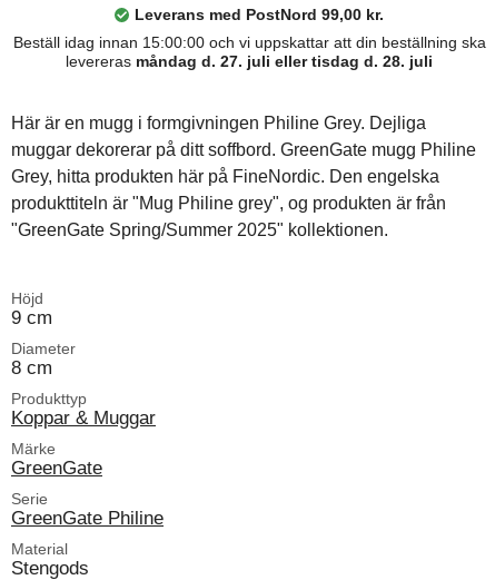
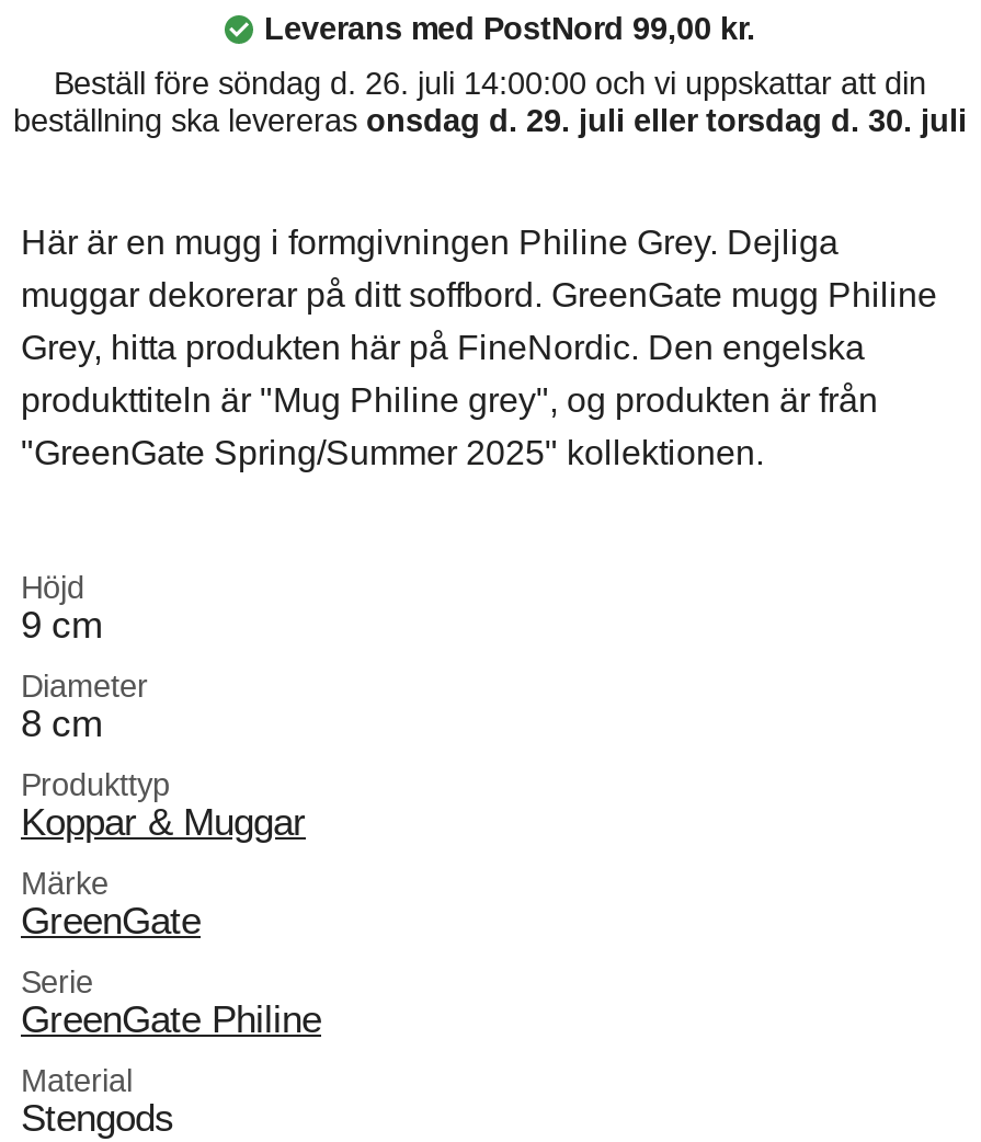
- Beställ idag innan 15:00:00 och vi uppskattar att din beställning ska
- levereras måndag d. 27. juli eller tisdag d. 28. juli
+ Beställ före söndag d. 26. juli 14:00:00 och vi uppskattar att din
+ beställning ska levereras onsdag d. 29. juli eller torsdag d. 30. juli
